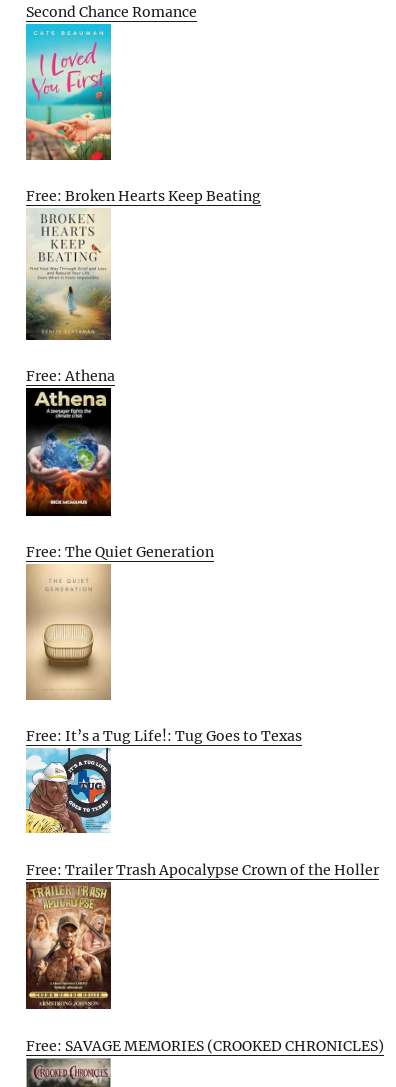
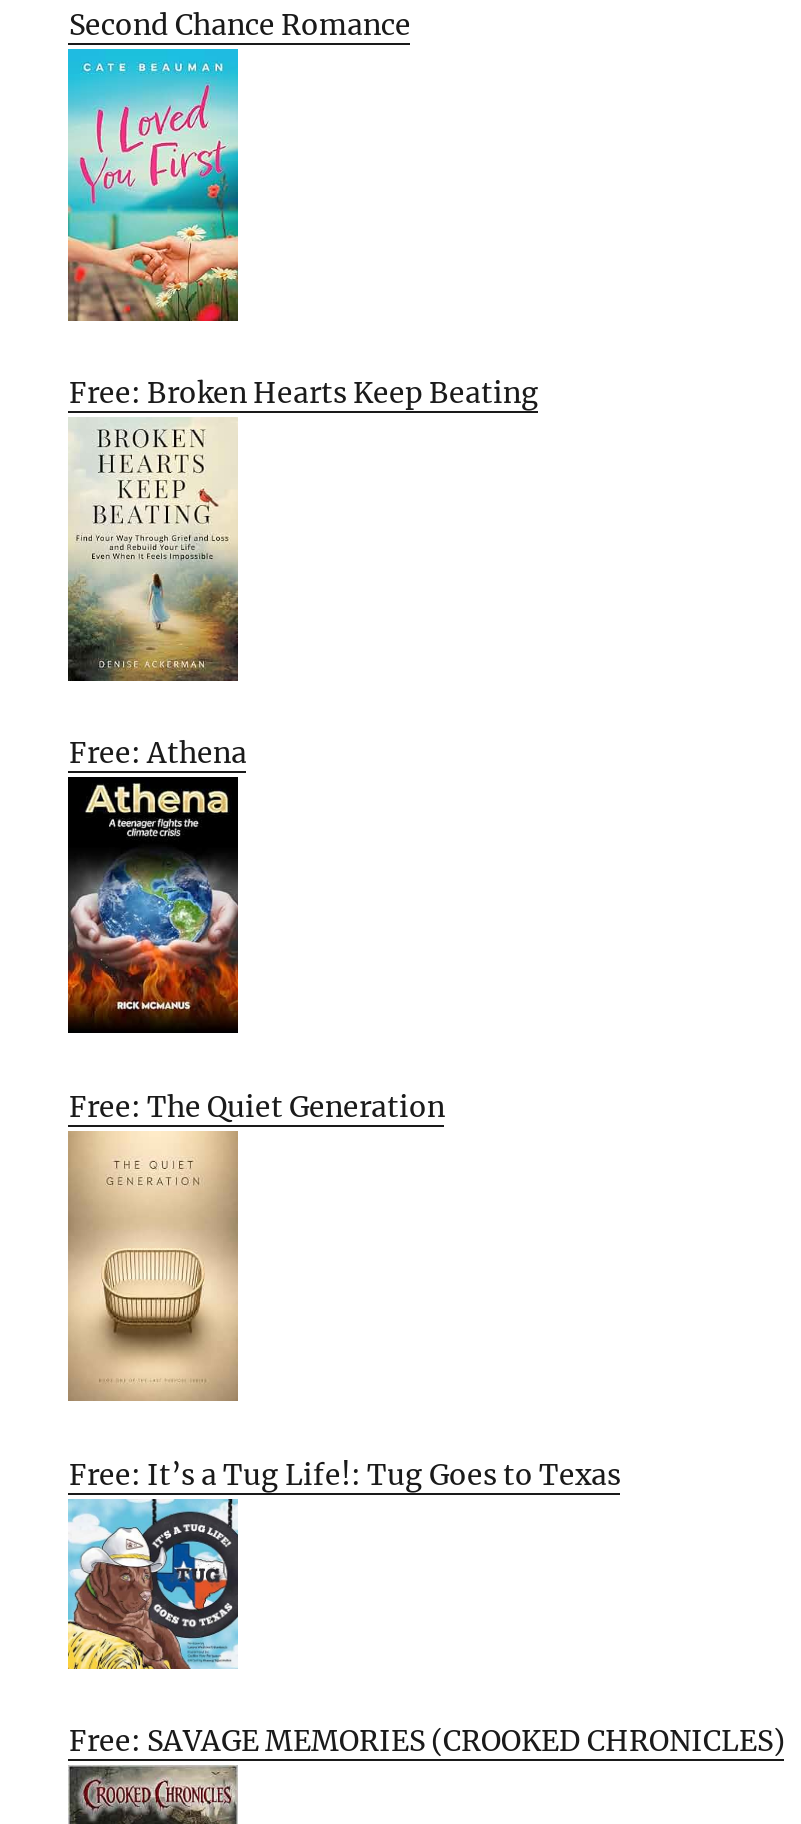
- Free: Trailer Trash Apocalypse Crown of the Holler

- [image]
